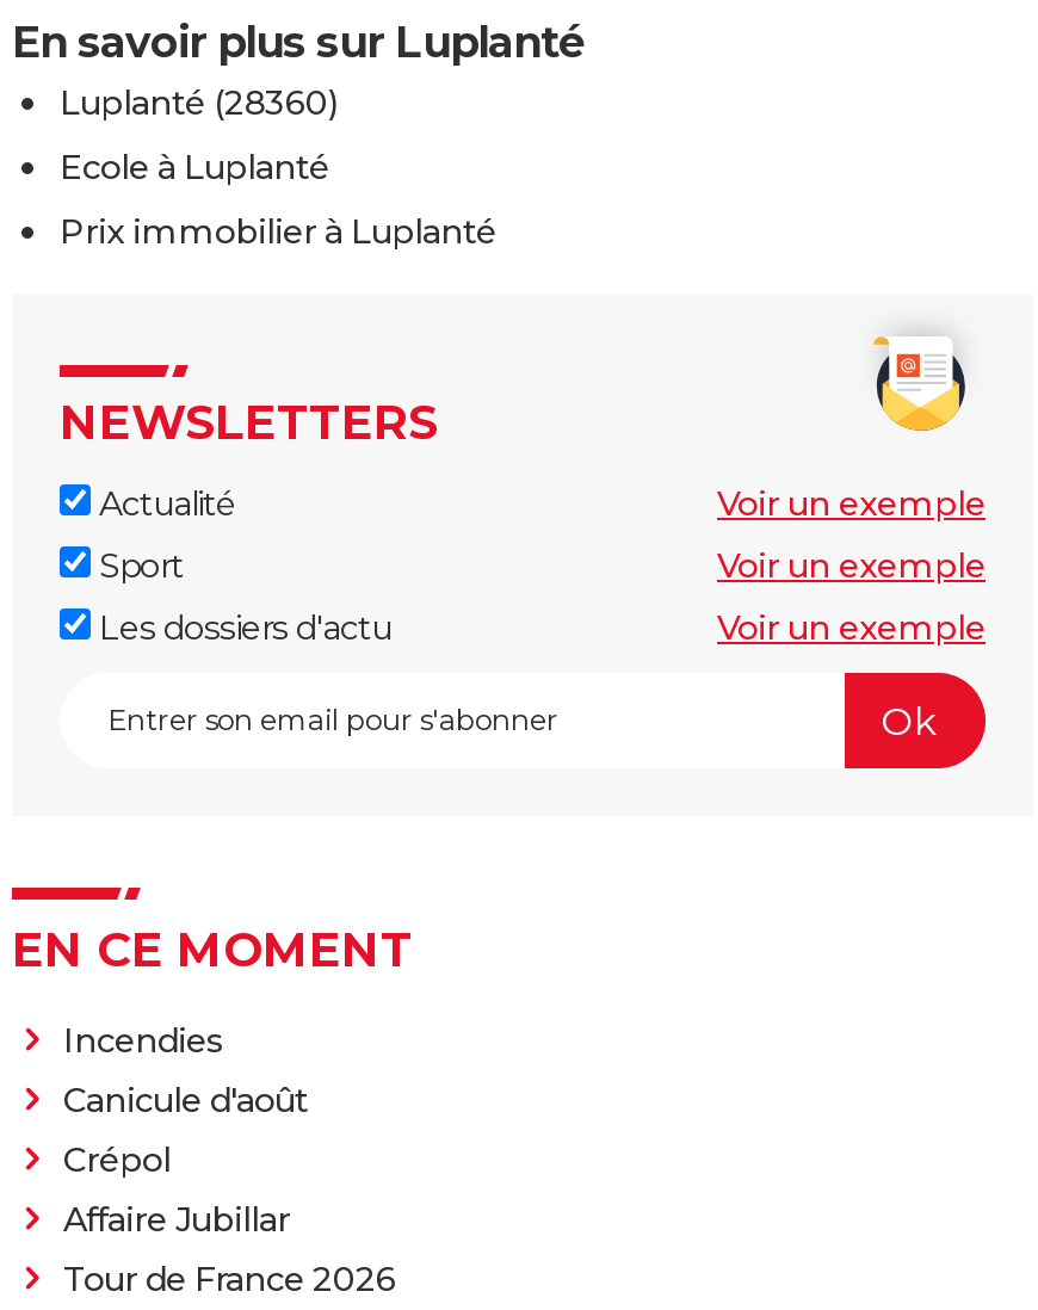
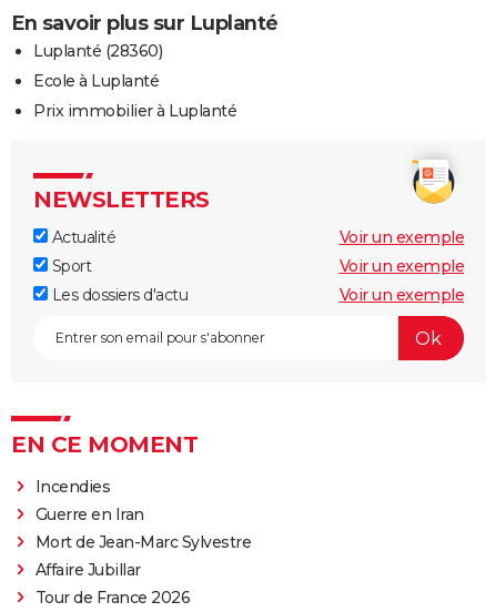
- Canicule d'août
- Crépol
+ Guerre en Iran
+ Mort de Jean-Marc Sylvestre
